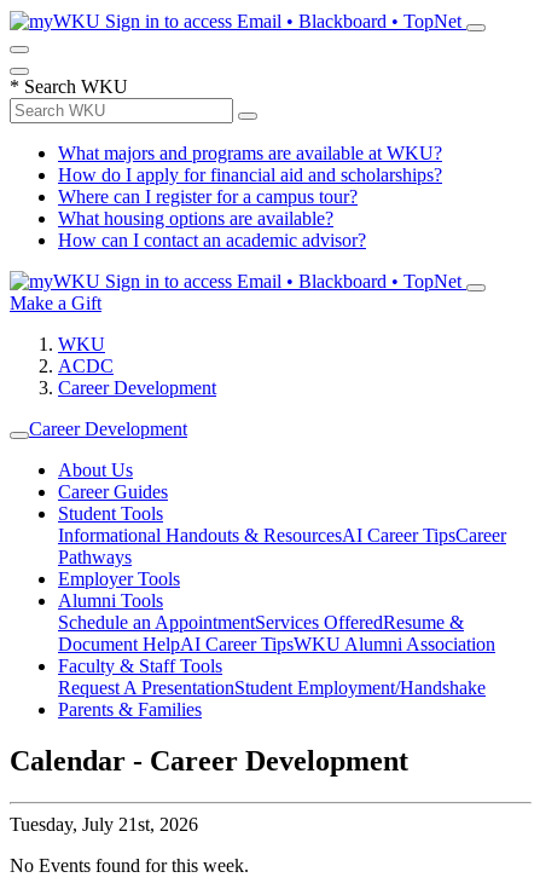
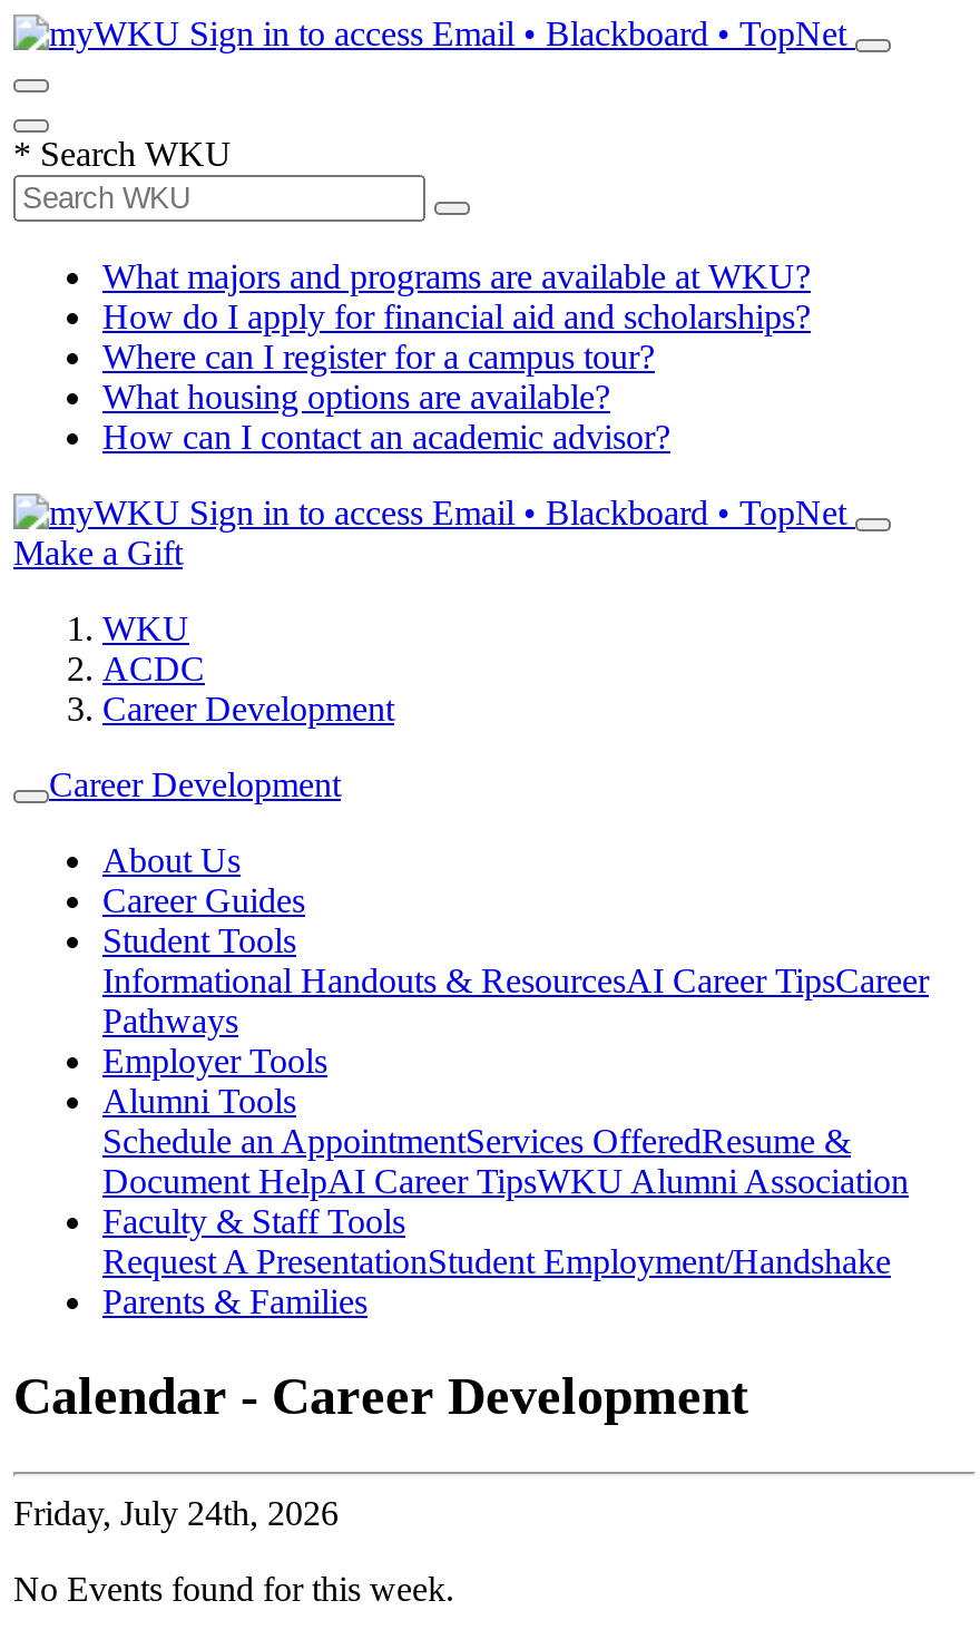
- Tuesday, July 21st, 2026
+ Friday, July 24th, 2026
